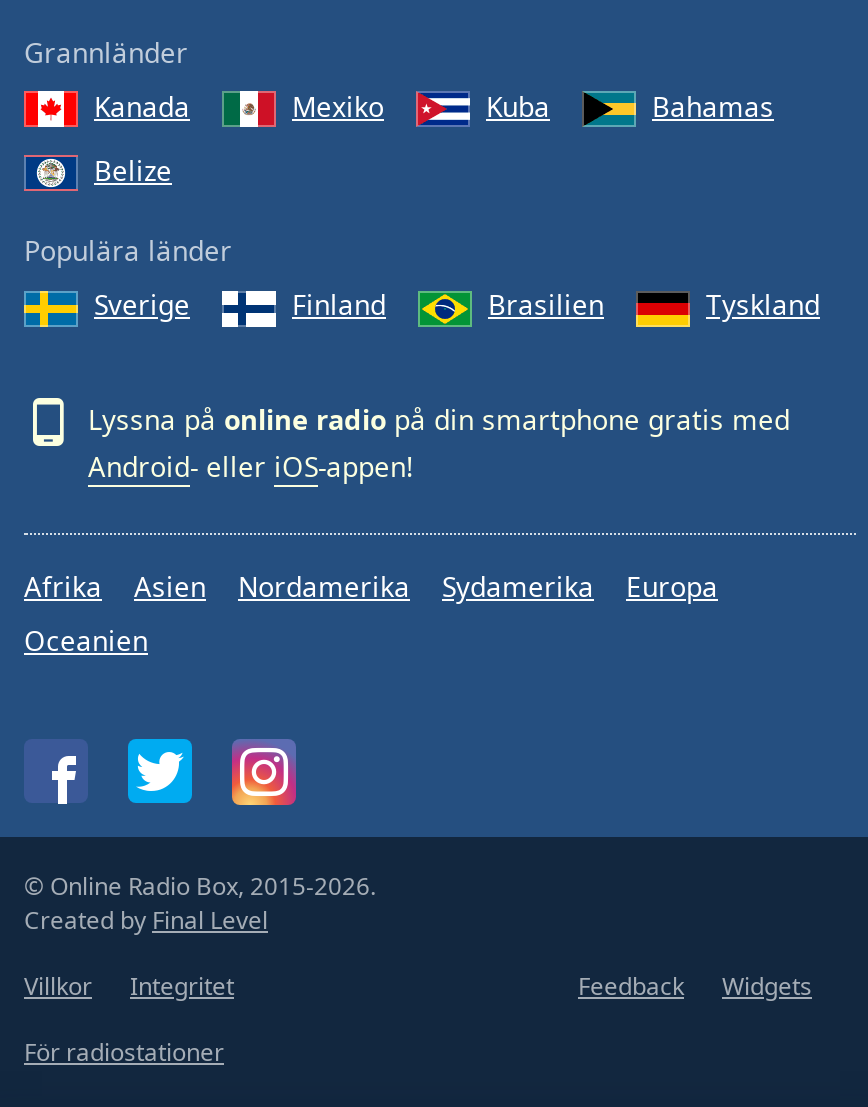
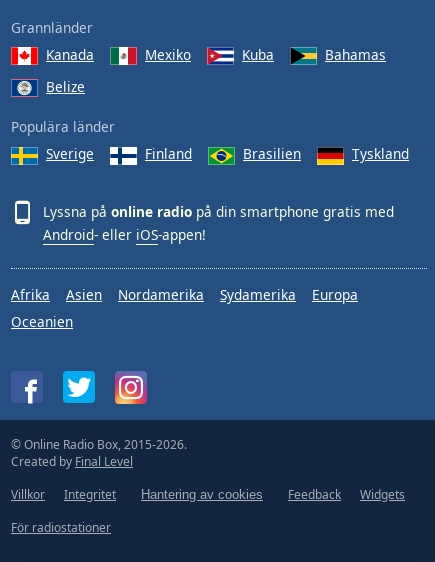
+ Hantering av cookies
